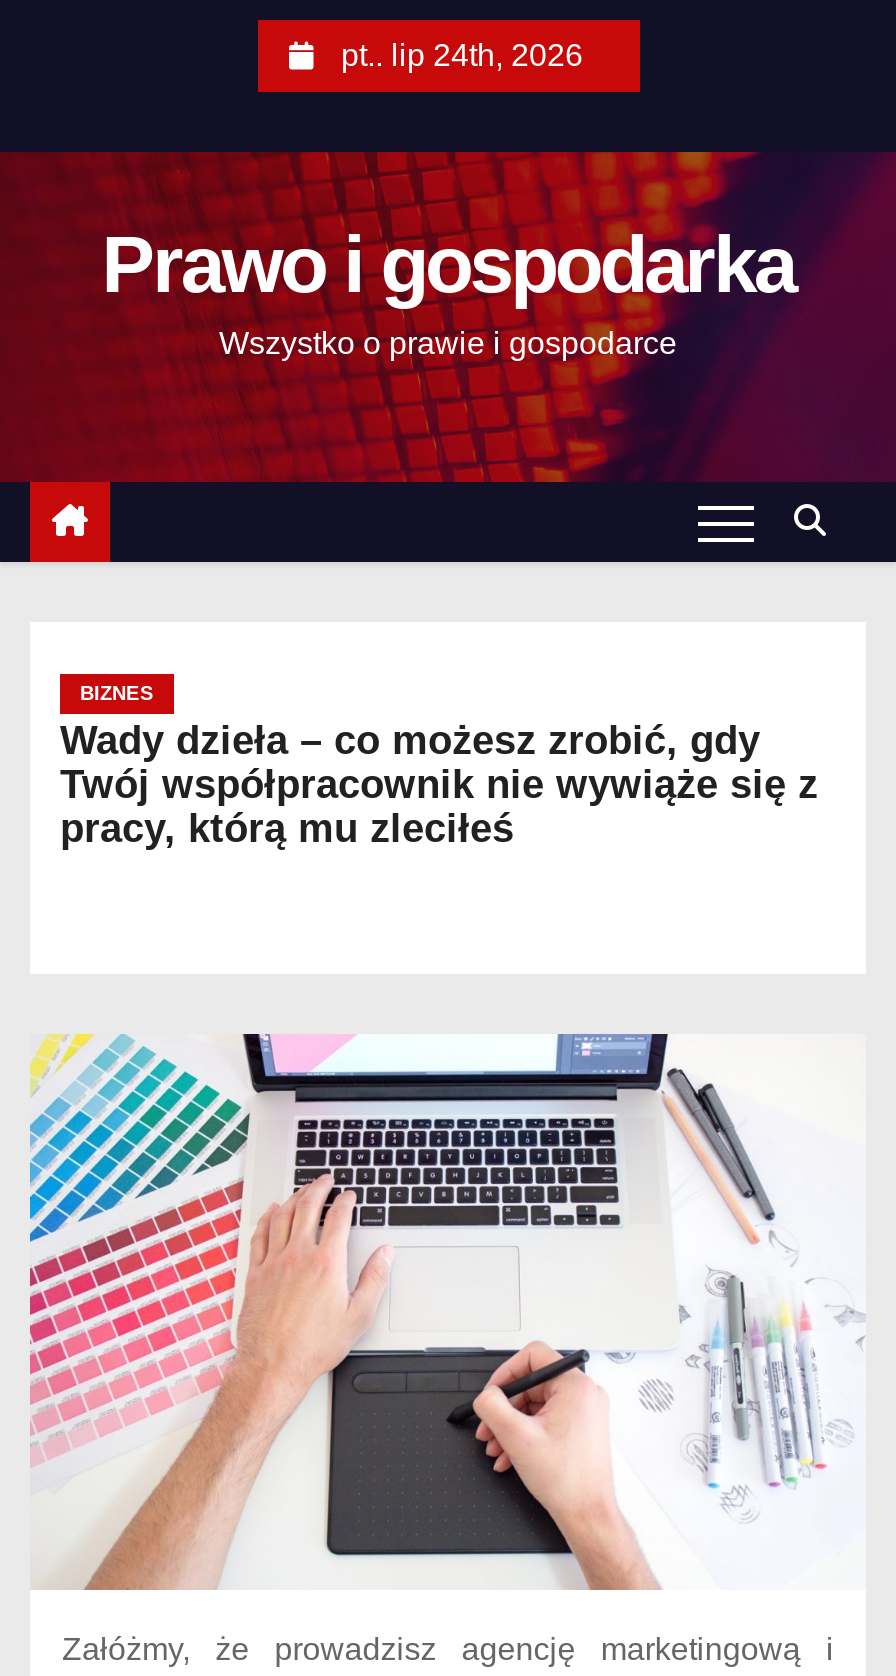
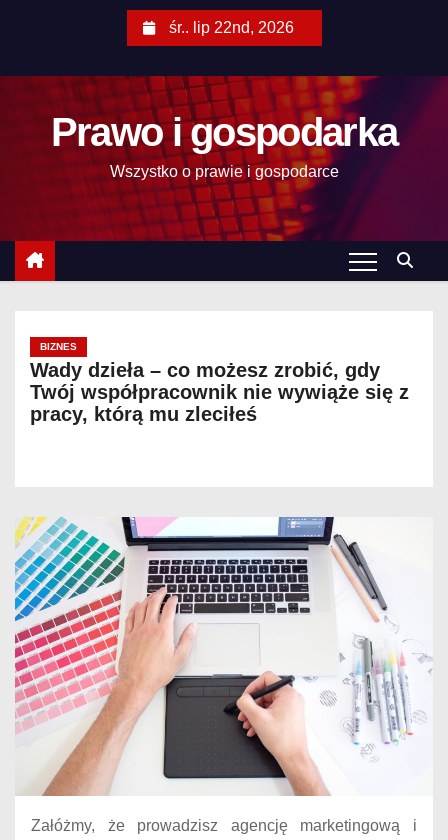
- pt.. lip 24th, 2026
+ śr.. lip 22nd, 2026
